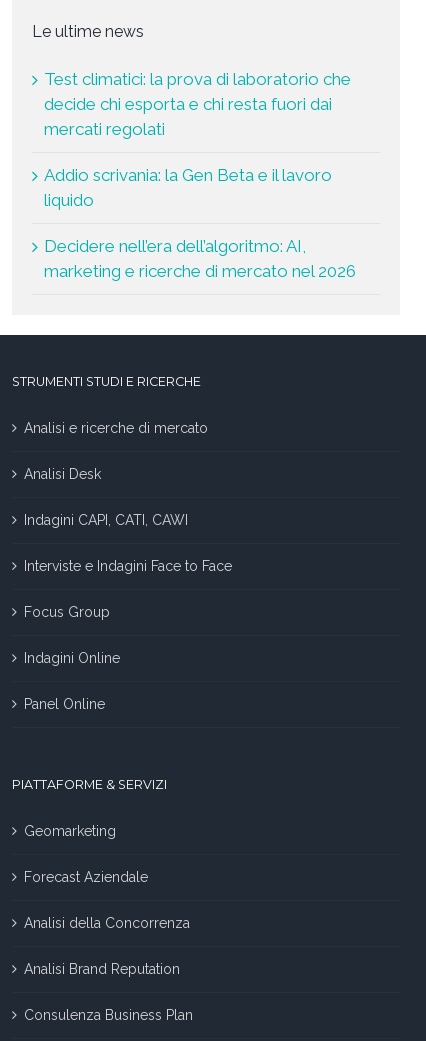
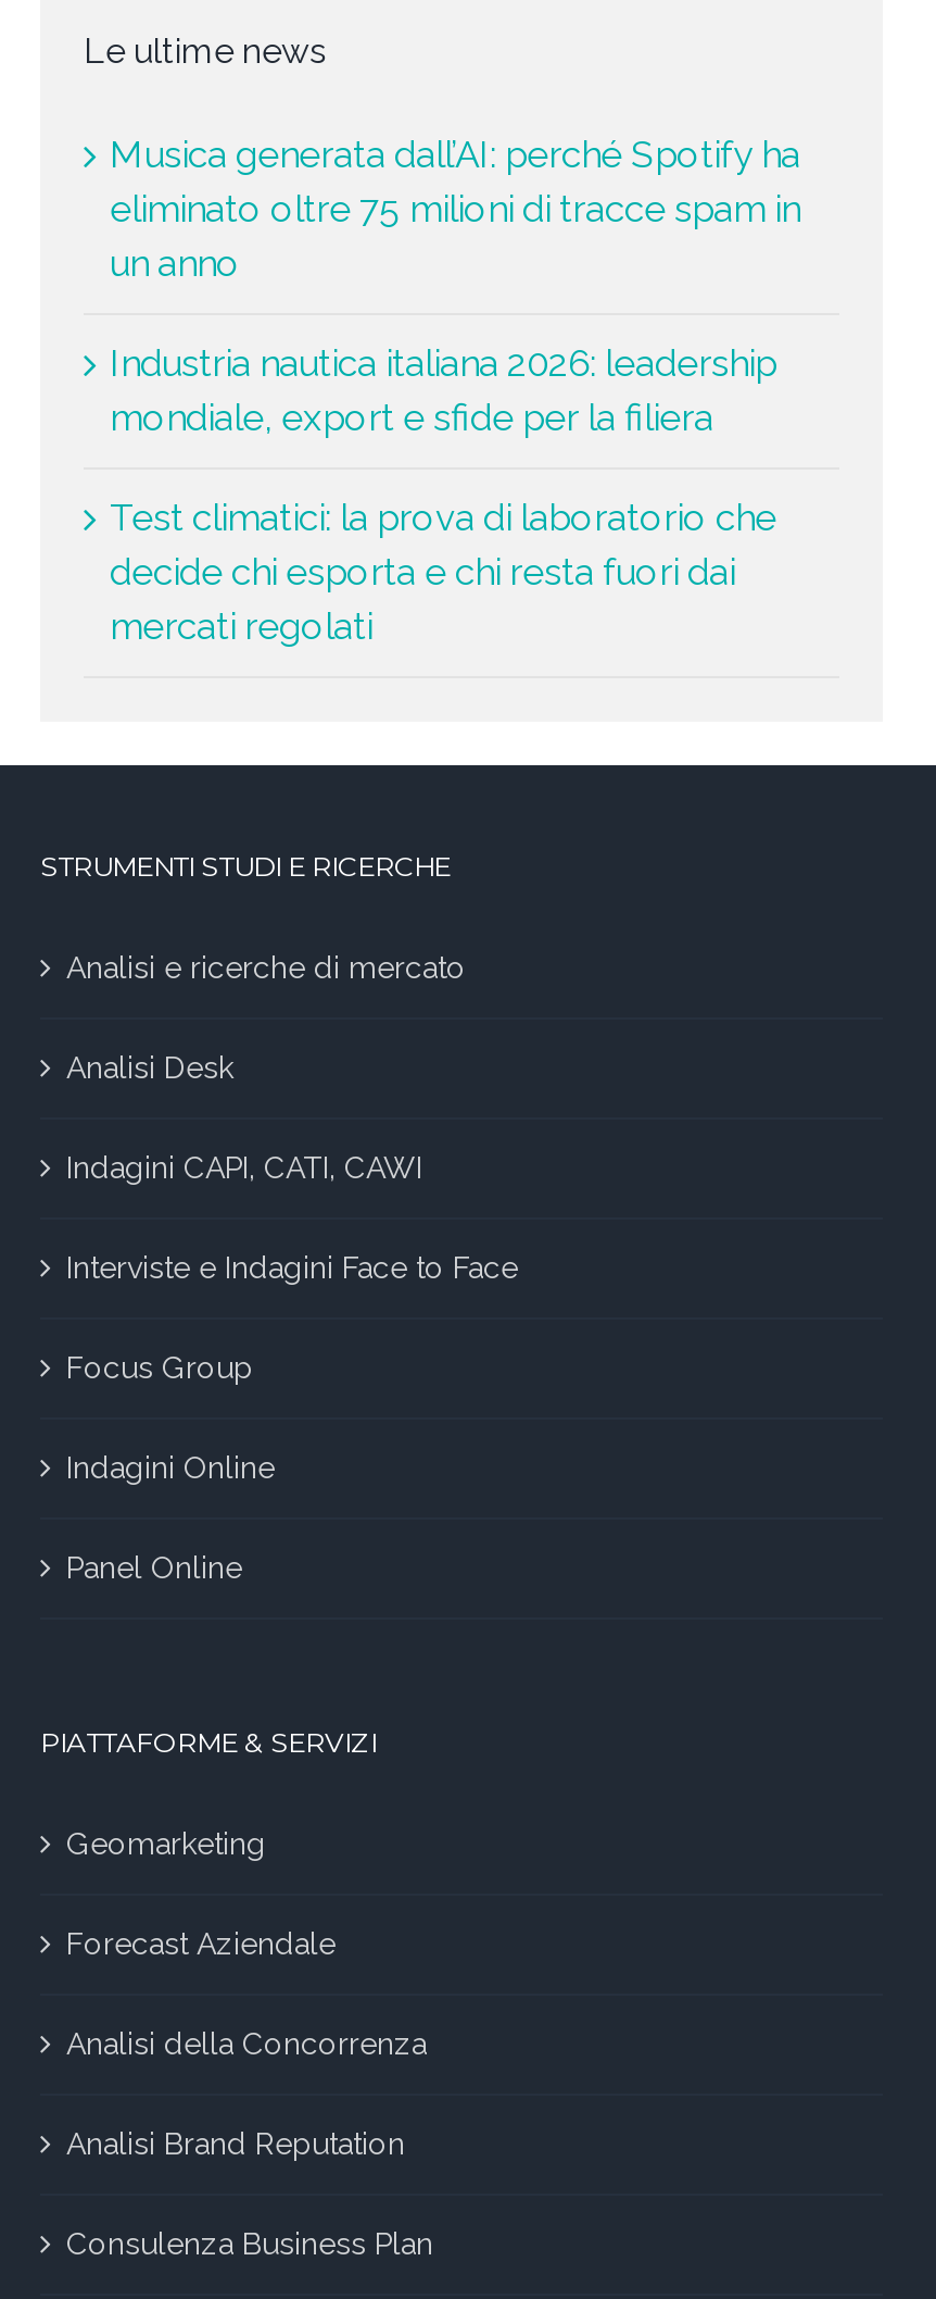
+ Musica generata dall’AI: perché Spotify ha
+ eliminato oltre 75 milioni di tracce spam in
+ un anno
+ Industria nautica italiana 2026: leadership
+ mondiale, export e sfide per la filiera

moved down: Test climatici: la prova di laboratorio che | decide chi esporta e chi resta fuori dai | mercati regolati

- Addio scrivania: la Gen Beta e il lavoro
- liquido
- Decidere nell’era dell’algoritmo: AI,
- marketing e ricerche di mercato nel 2026
